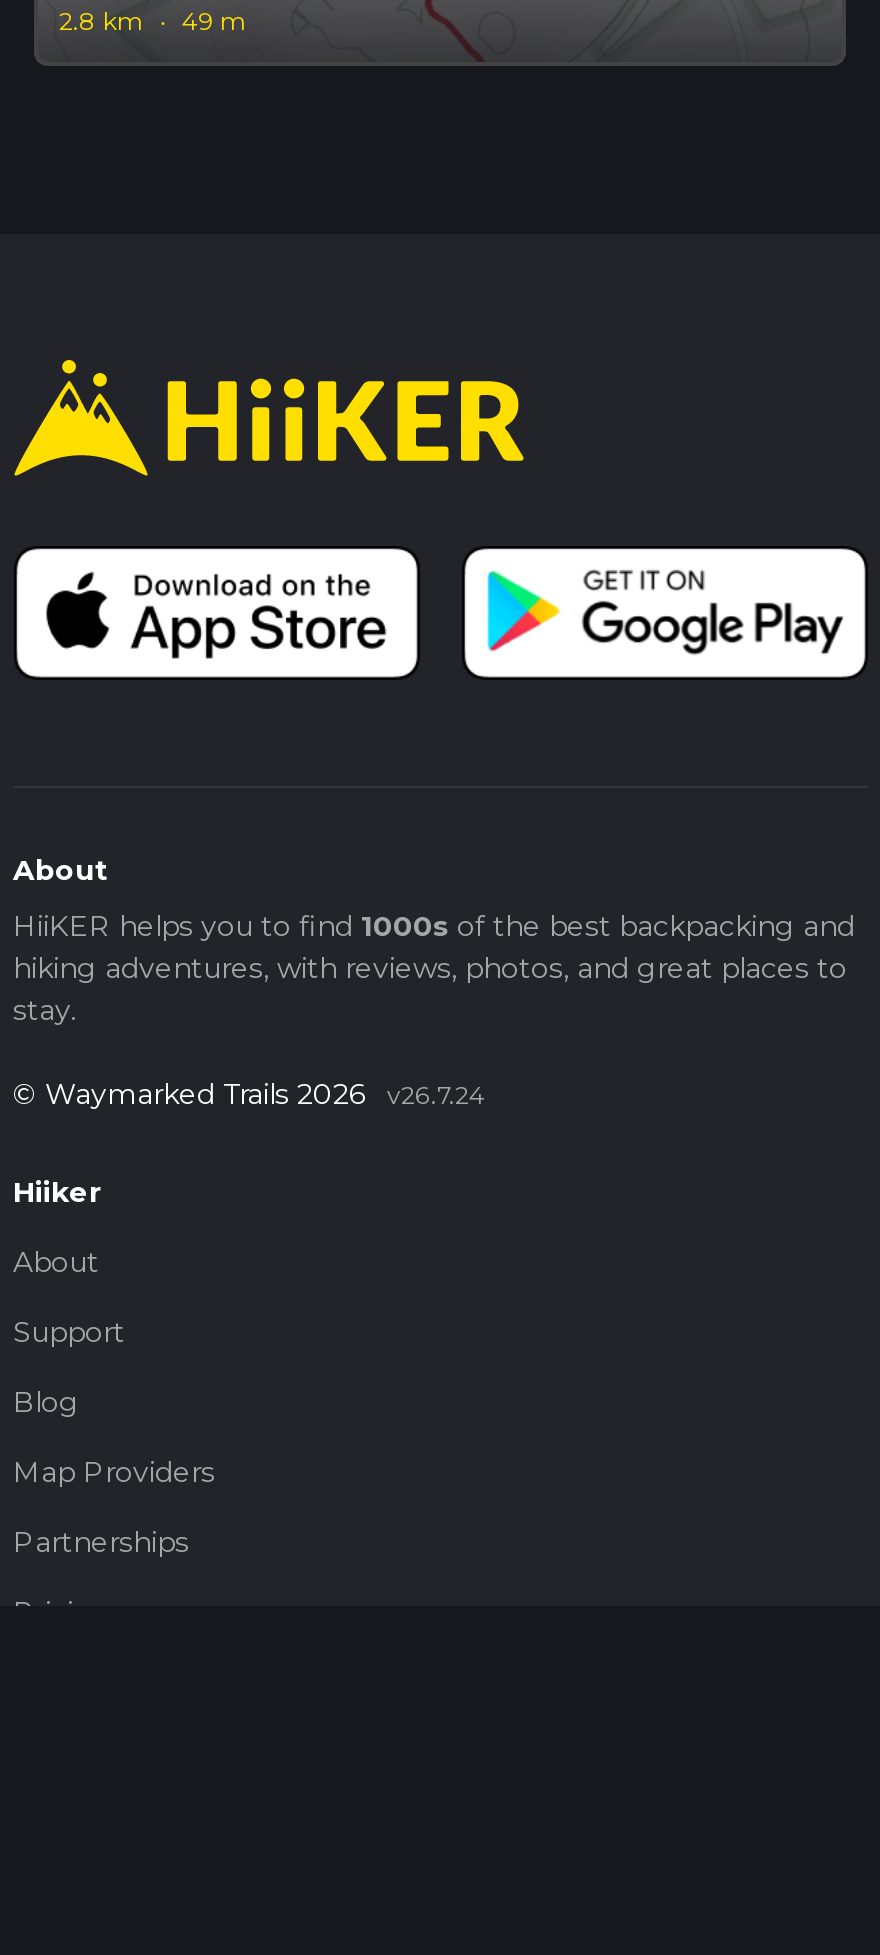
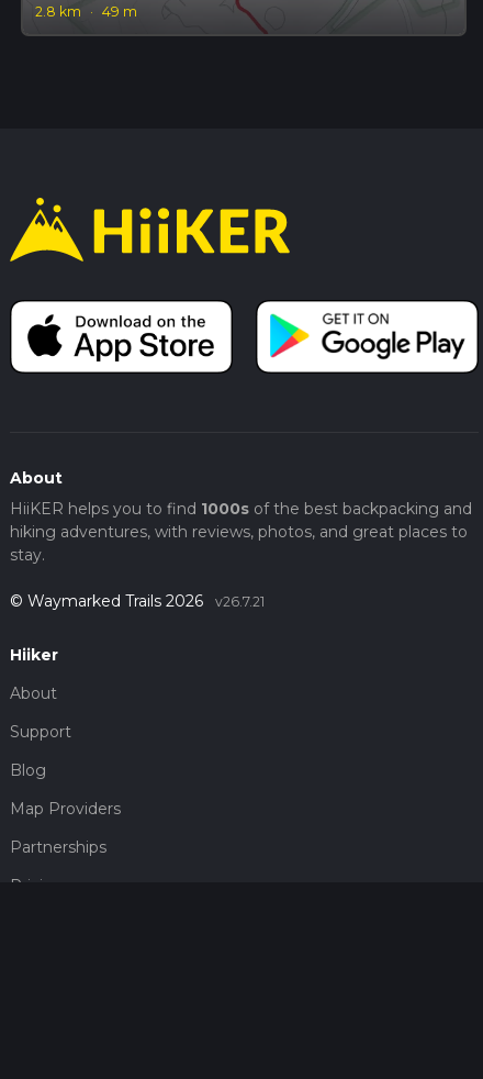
- © Waymarked Trails 2026 v26.7.24
+ © Waymarked Trails 2026 v26.7.21
